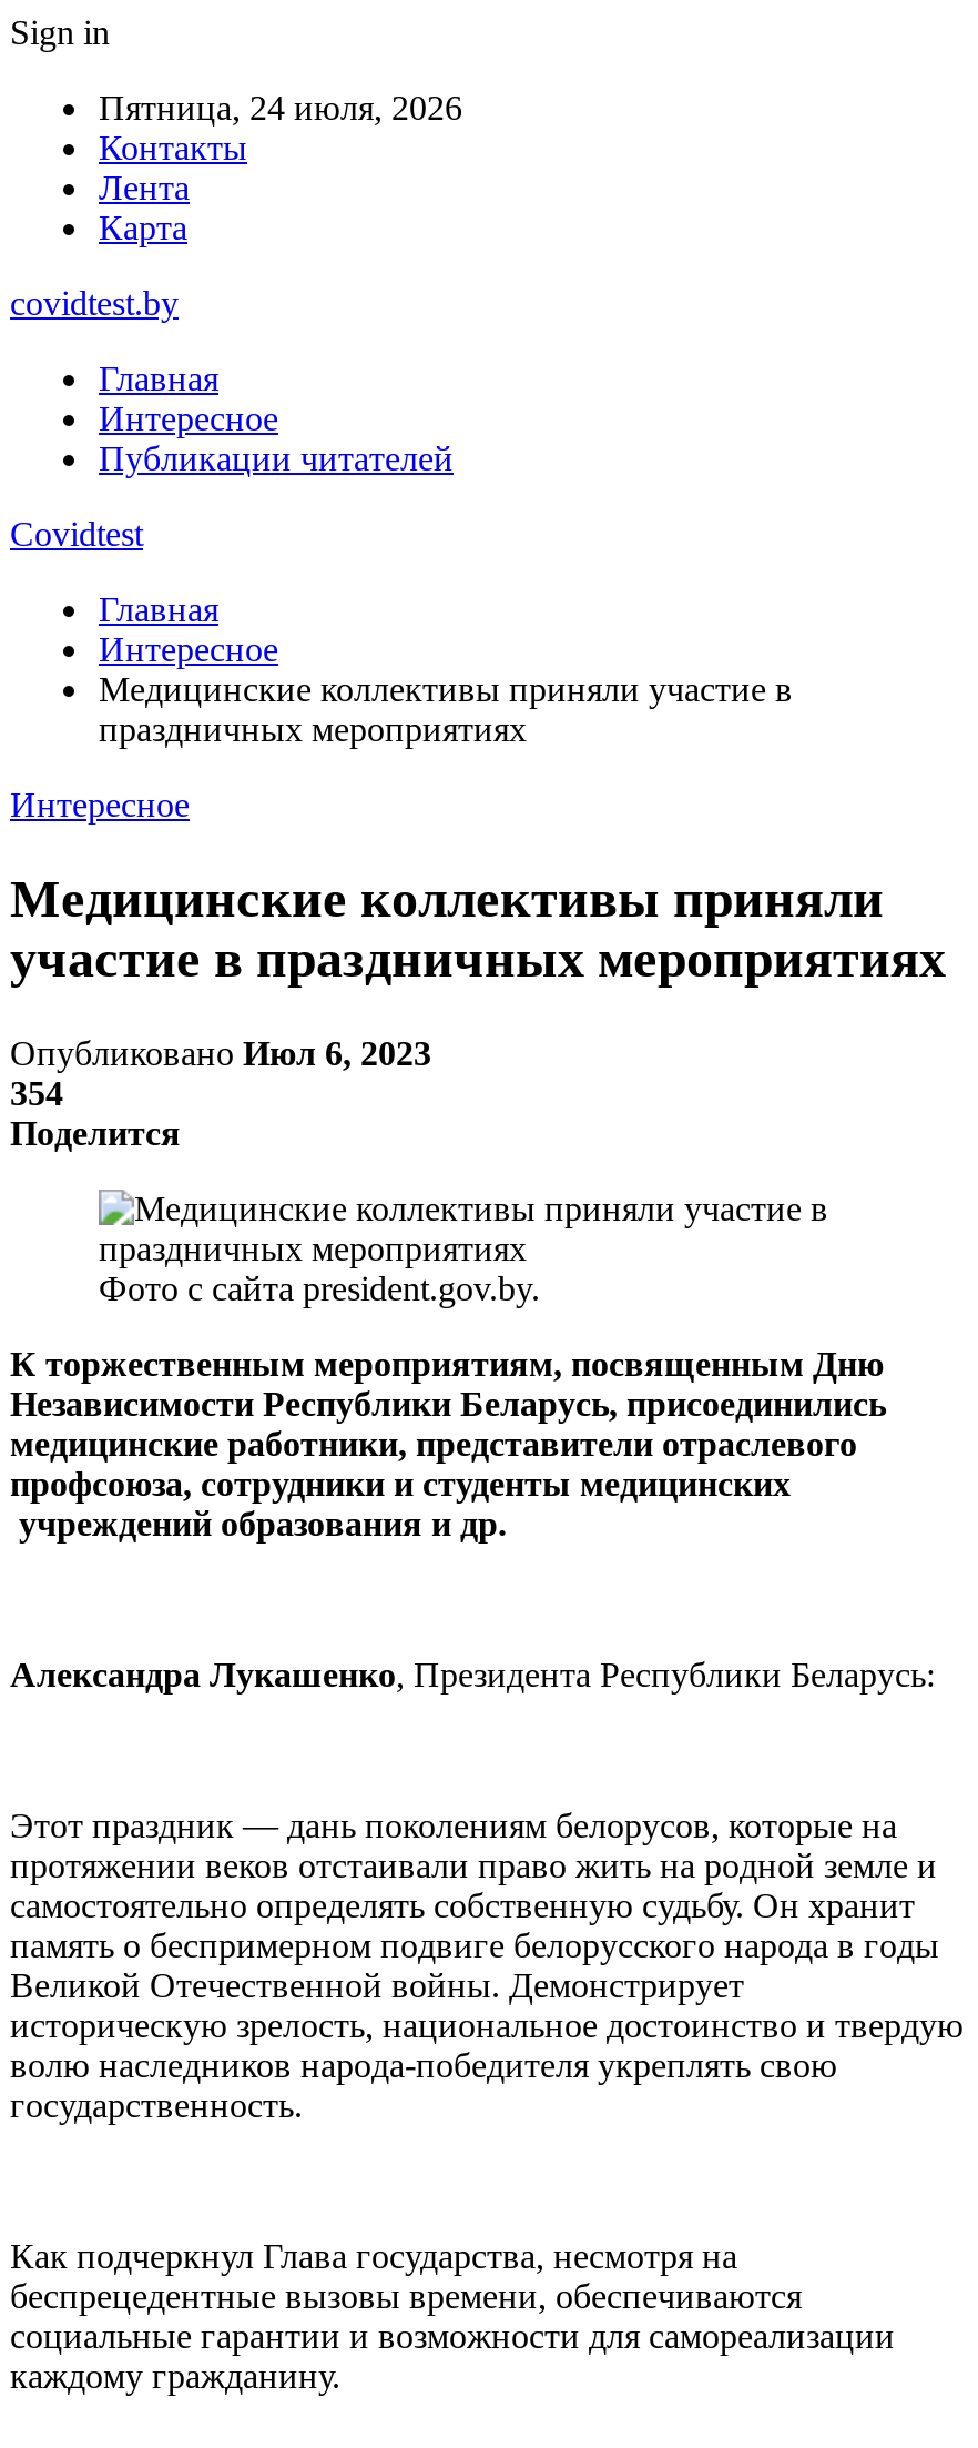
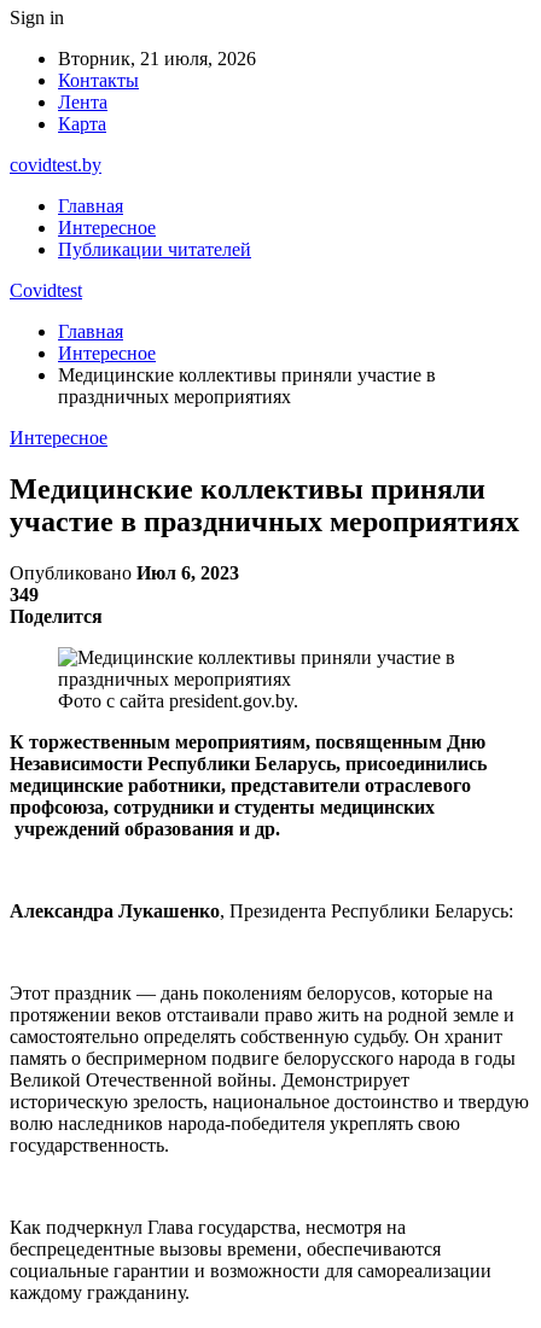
- Пятница, 24 июля, 2026
+ Вторник, 21 июля, 2026

- 354
+ 349
